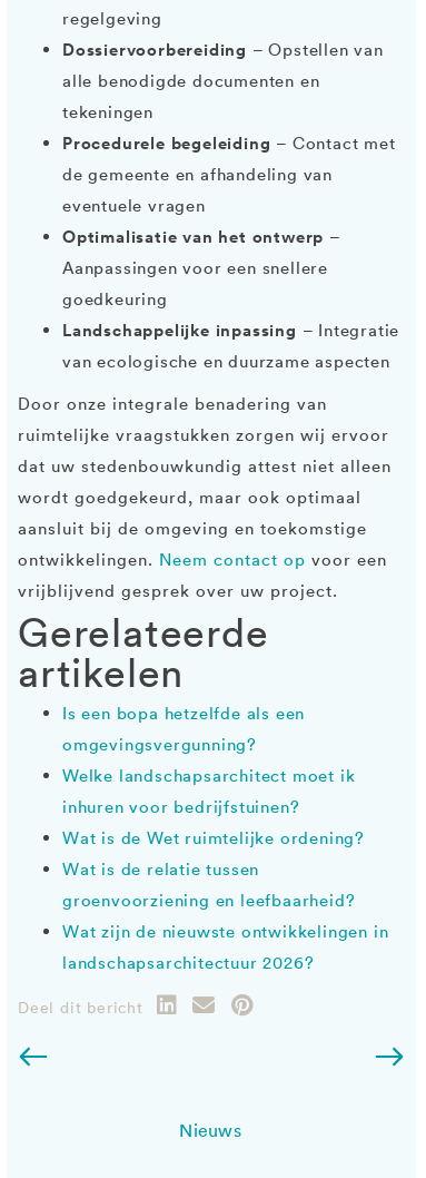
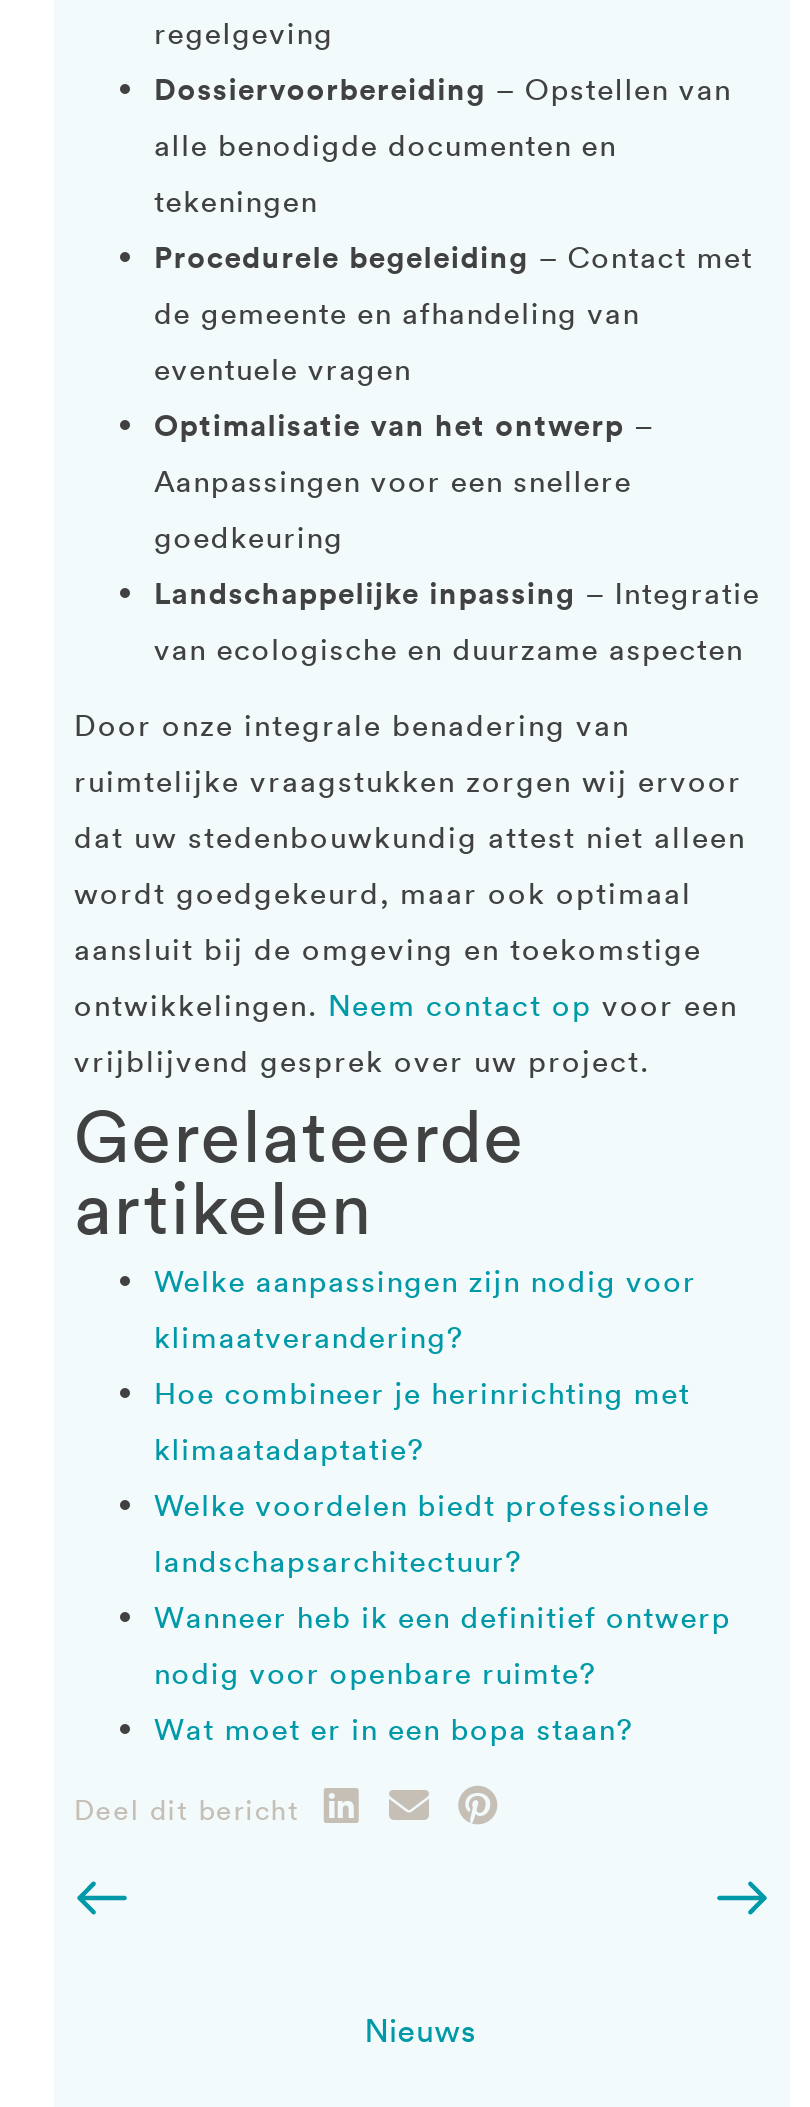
- Is een bopa hetzelfde als een
+ Welke aanpassingen zijn nodig voor

- omgevingsvergunning?
+ klimaatverandering?

- Welke landschapsarchitect moet ik
+ Hoe combineer je herinrichting met

- inhuren voor bedrijfstuinen?
+ klimaatadaptatie?

- Wat is de Wet ruimtelijke ordening?
+ Welke voordelen biedt professionele

- Wat is de relatie tussen
+ landschapsarchitectuur?

- groenvoorziening en leefbaarheid?
+ Wanneer heb ik een definitief ontwerp

- Wat zijn de nieuwste ontwikkelingen in
+ nodig voor openbare ruimte?

- landschapsarchitectuur 2026?
+ Wat moet er in een bopa staan?
